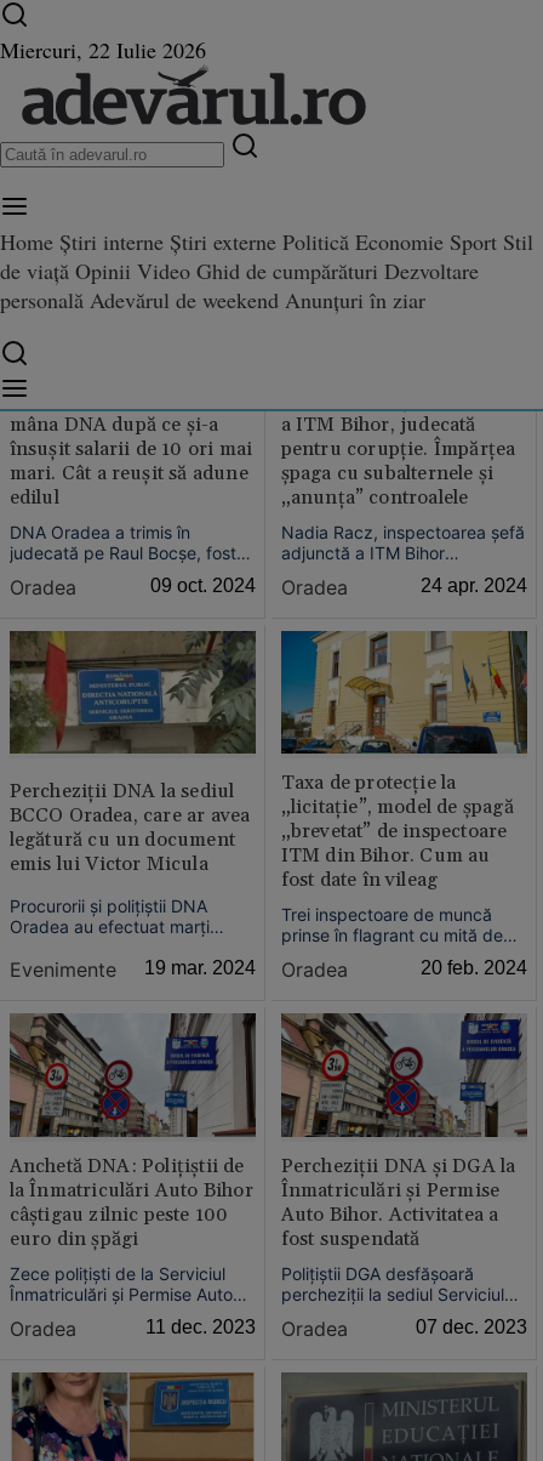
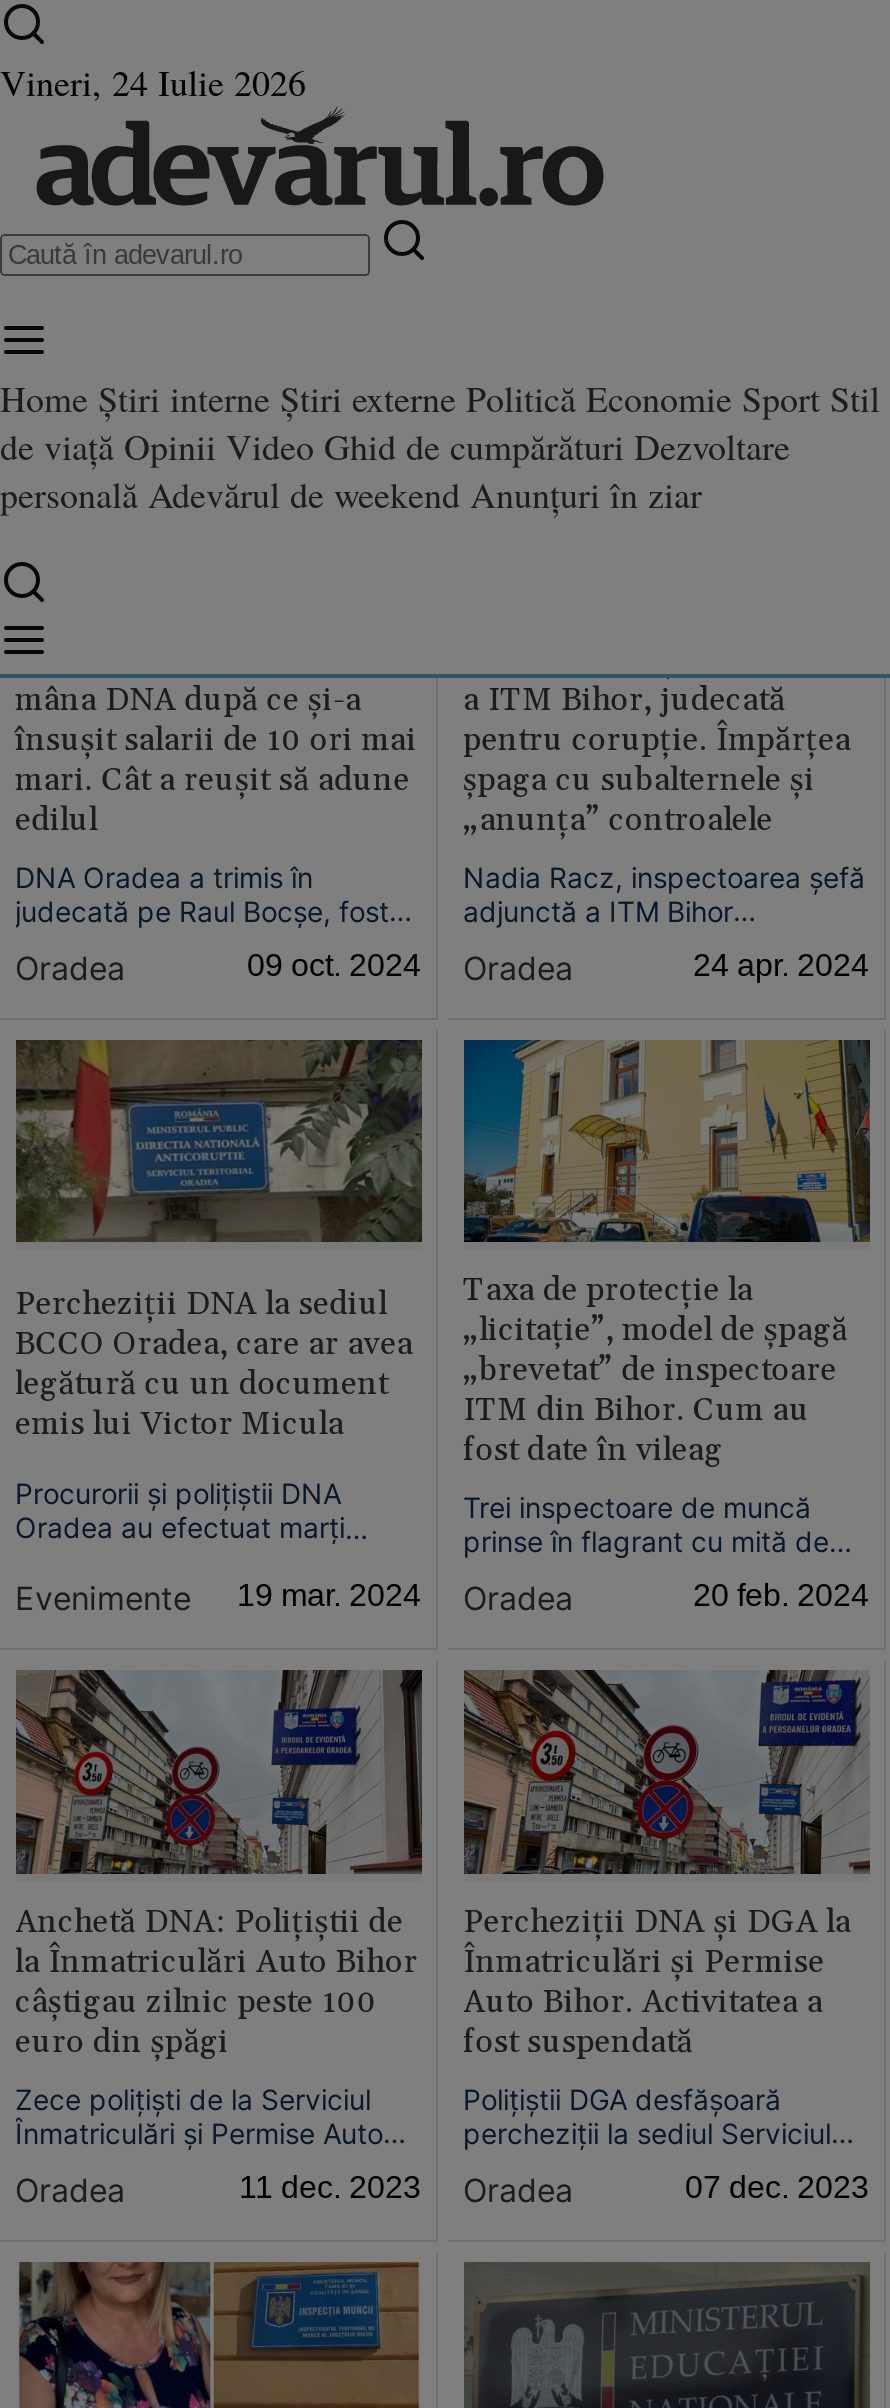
- Miercuri, 22 Iulie 2026
+ Vineri, 24 Iulie 2026
